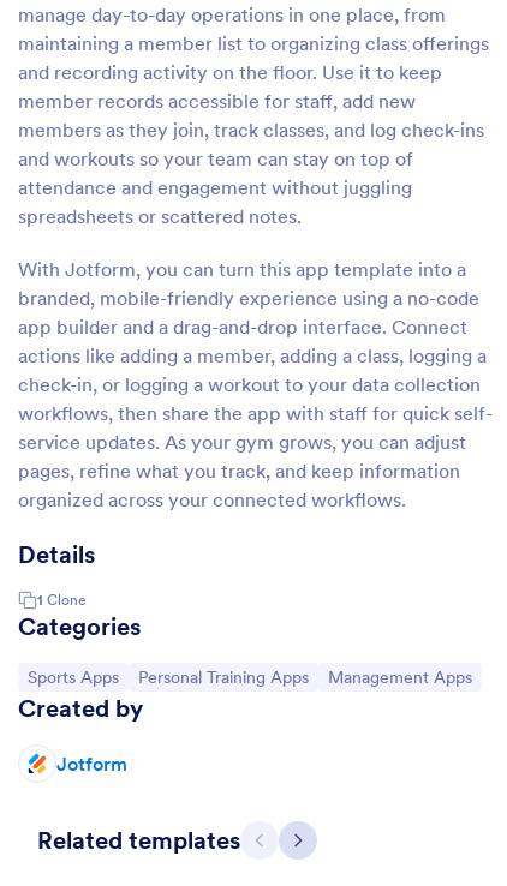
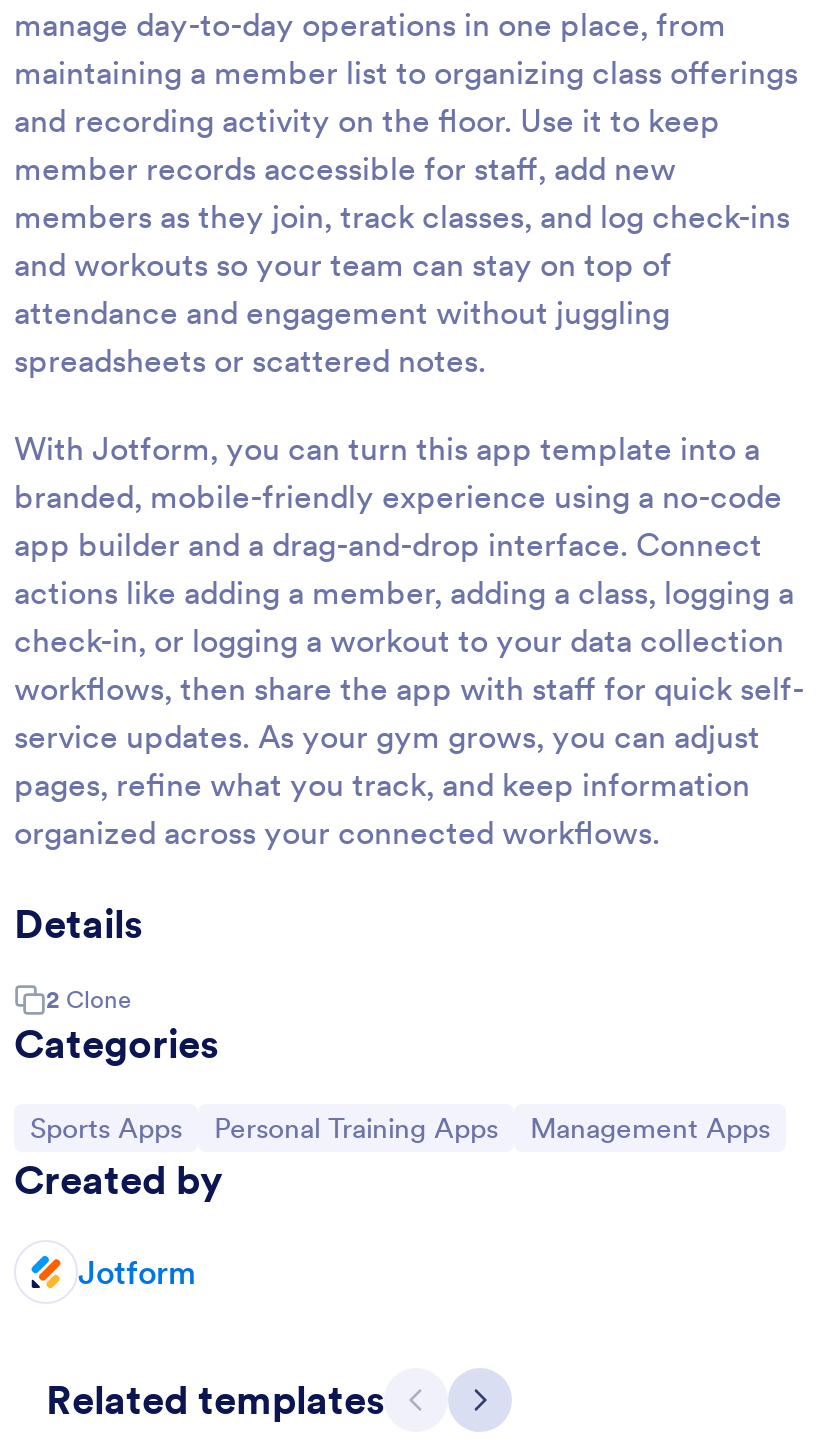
- 1 Clone
+ 2 Clone
